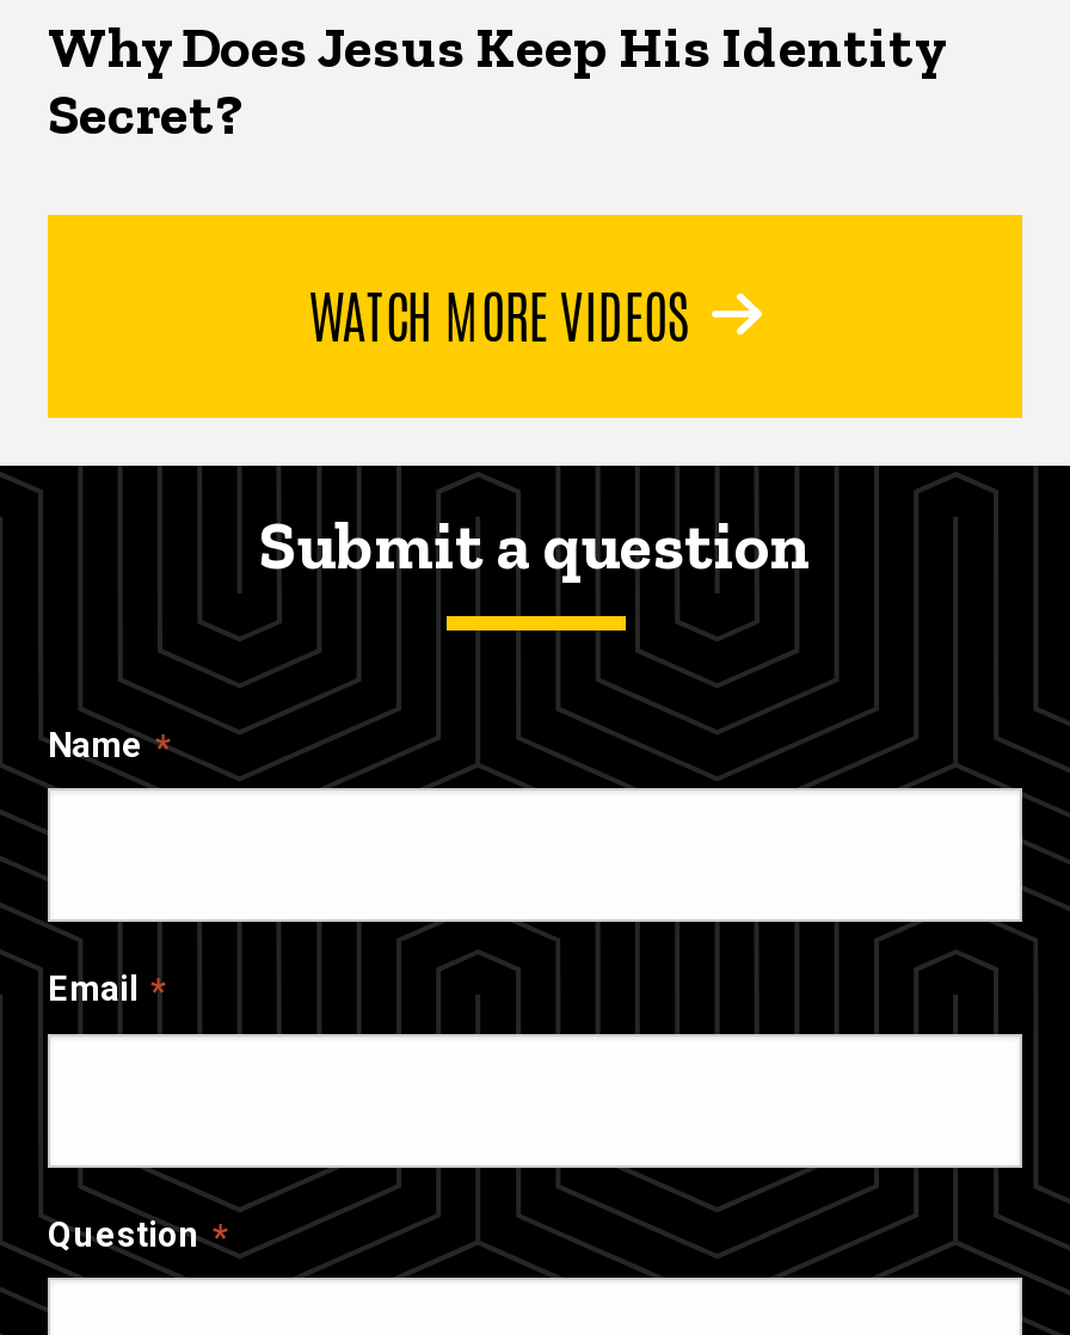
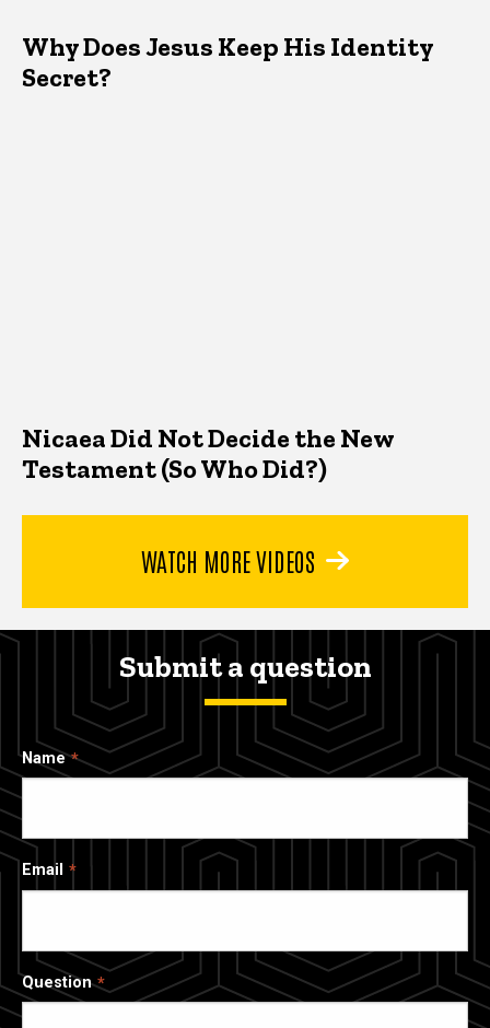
+ Nicaea Did Not Decide the New
+ Testament (So Who Did?)
